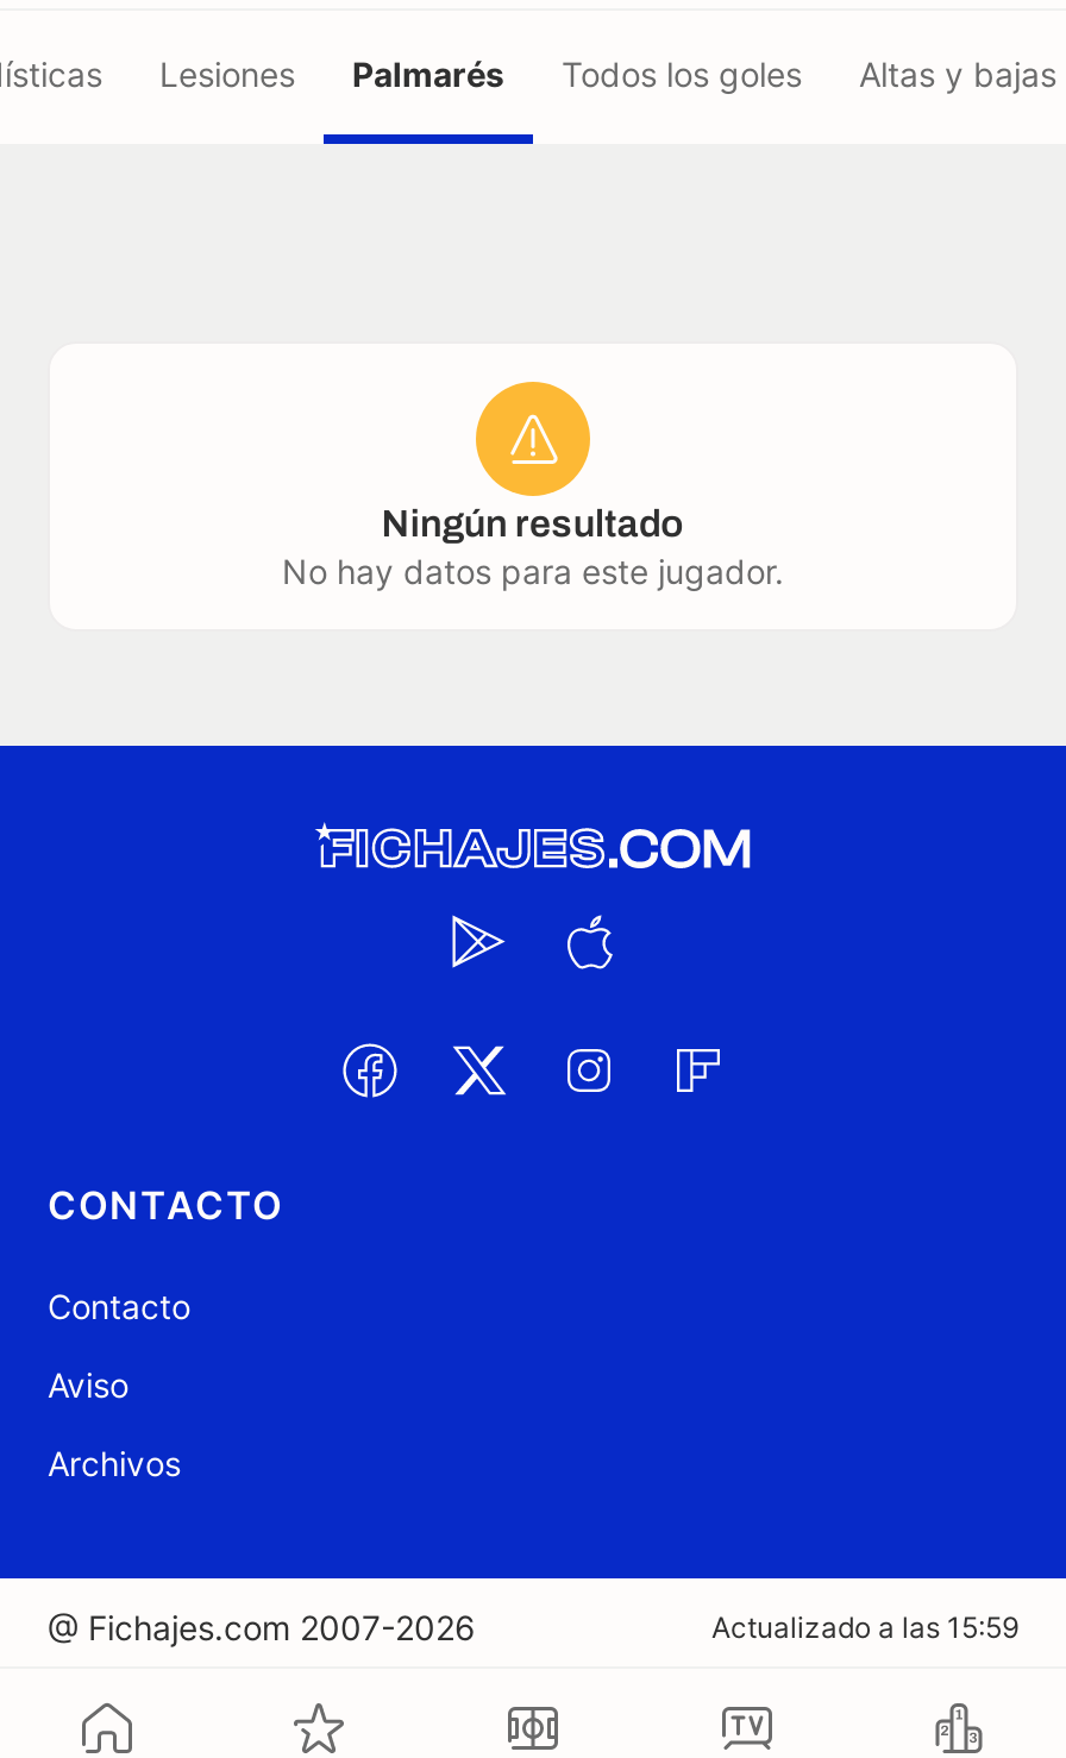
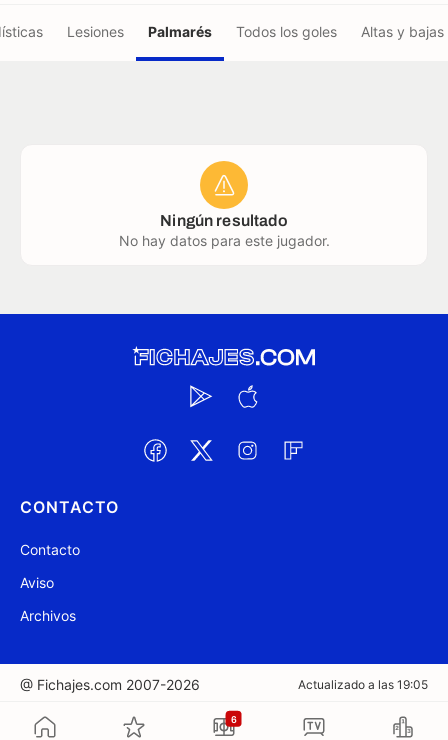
- Actualizado a las 15:59
+ Actualizado a las 19:05

+ 6
